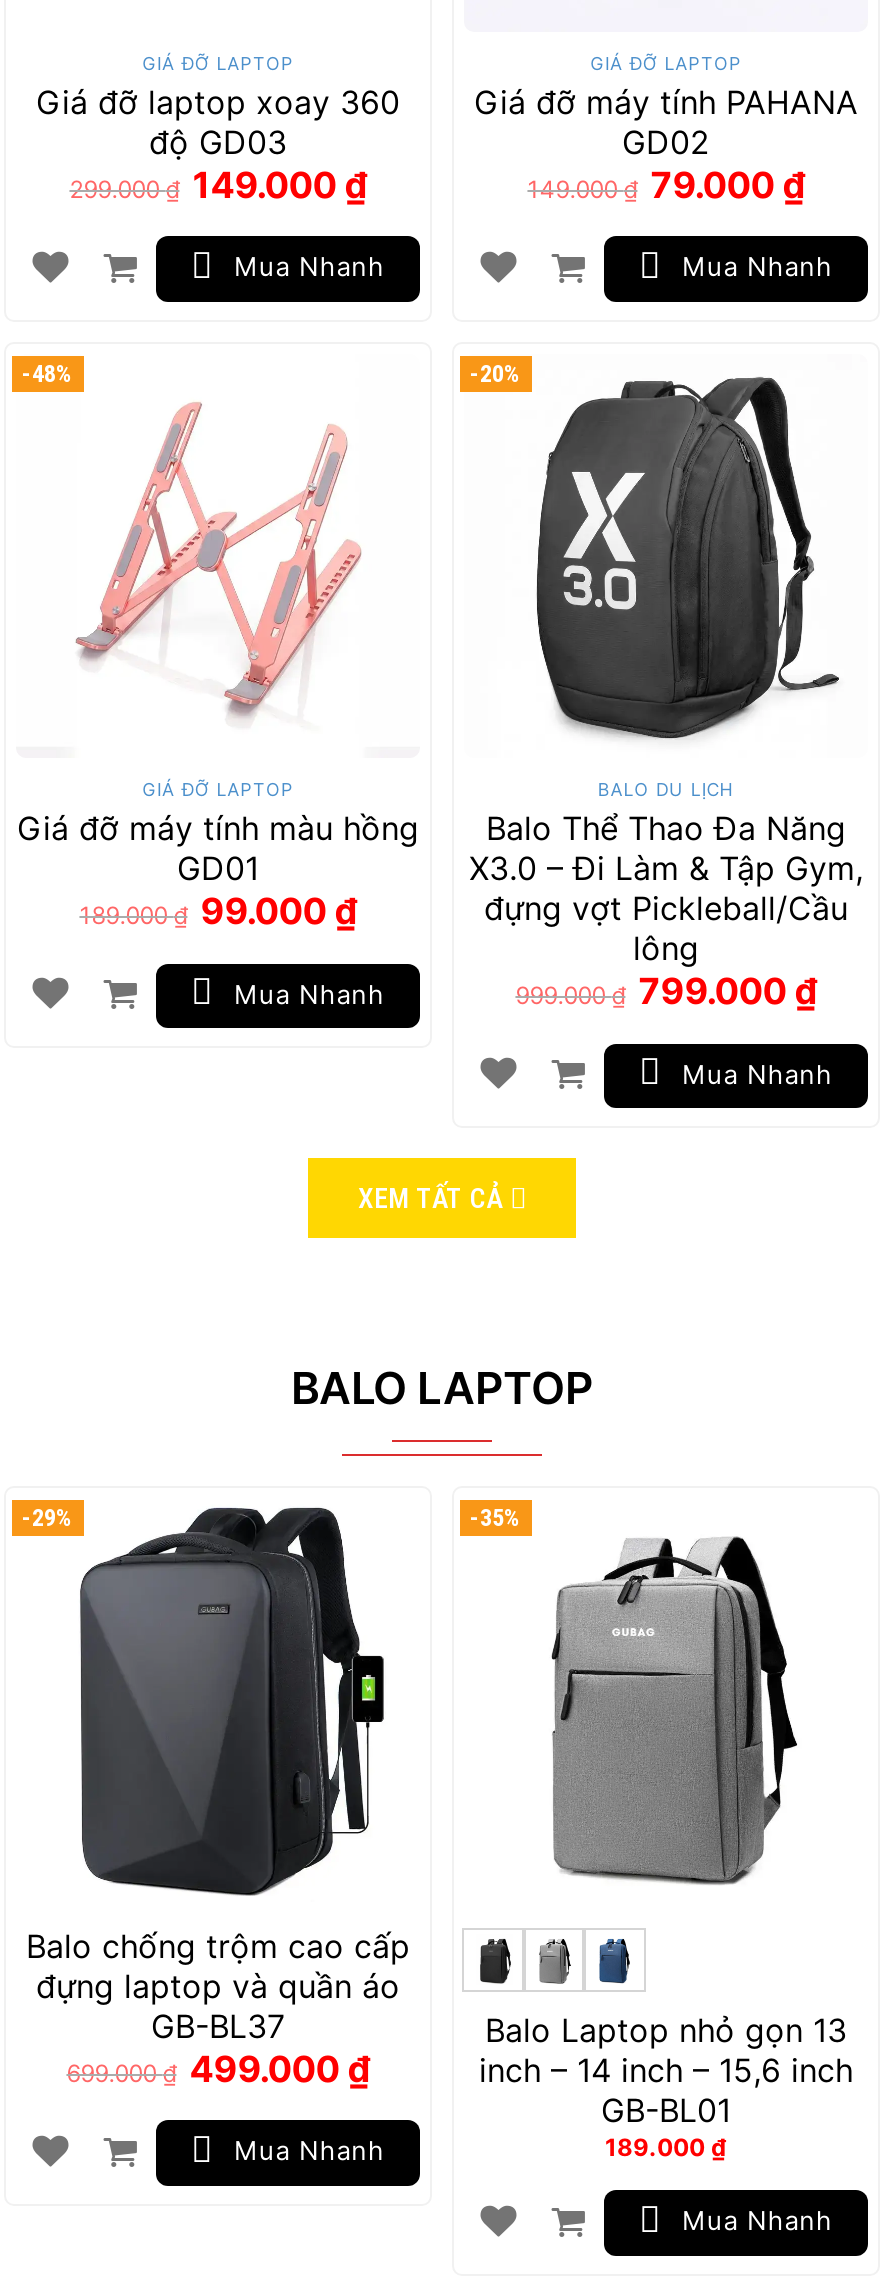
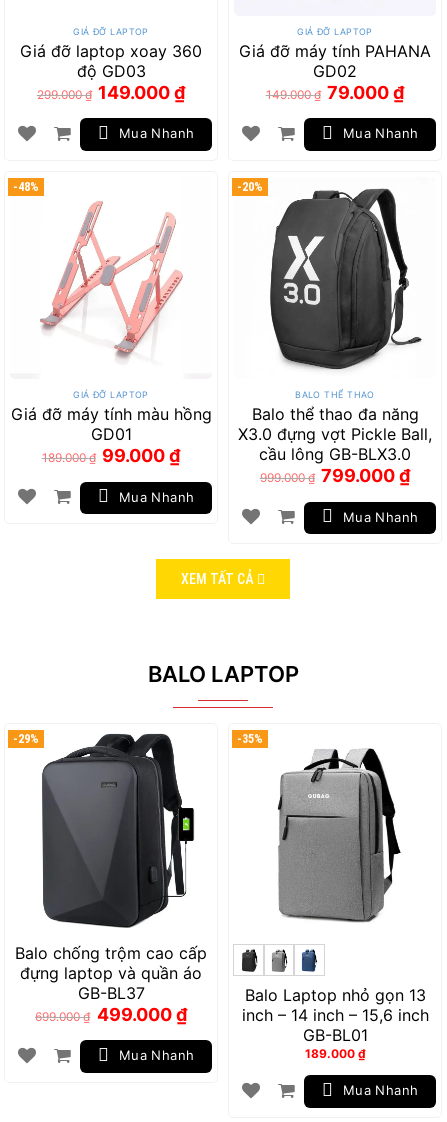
- BALO DU LỊCH
- Balo Thể Thao Đa Năng
- X3.0 – Đi Làm & Tập Gym,
- đựng vợt Pickleball/Cầu
- lông
+ BALO THỂ THAO
+ Balo thể thao đa năng
+ X3.0 đựng vợt Pickle Ball,
+ cầu lông GB-BLX3.0
